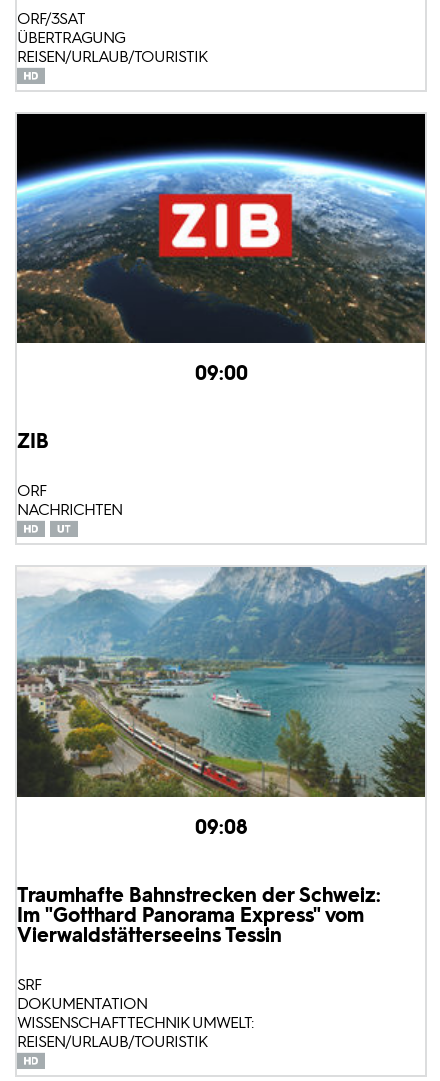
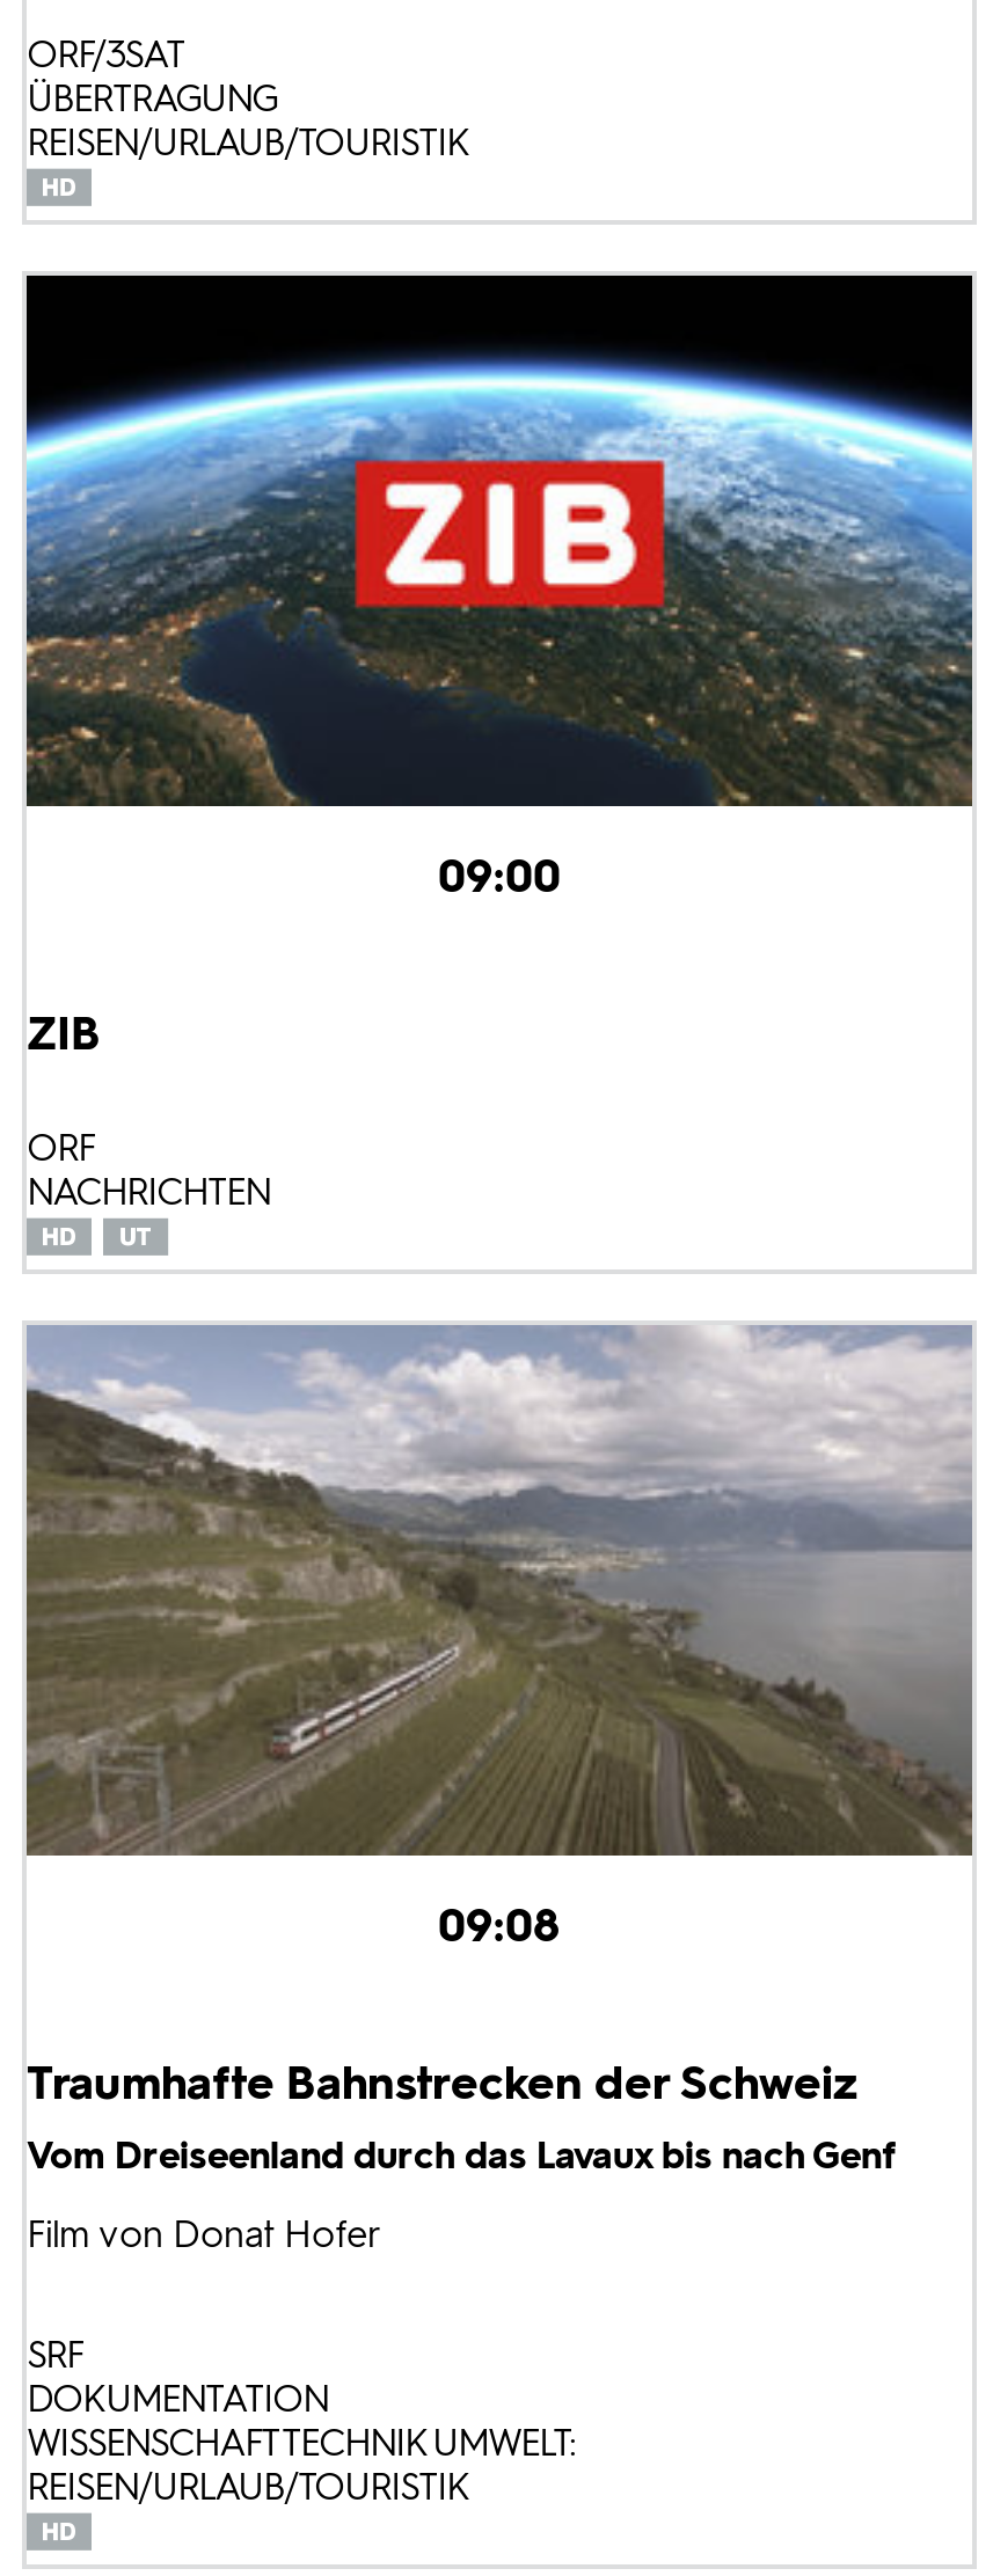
- [image]
+ [image]

- Traumhafte Bahnstrecken der Schweiz:
- Im "Gotthard Panorama Express" vom
- Vierwaldstätterseeins Tessin
+ Traumhafte Bahnstrecken der Schweiz
+ Vom Dreiseenland durch das Lavaux bis nach Genf
+ Film von Donat Hofer
